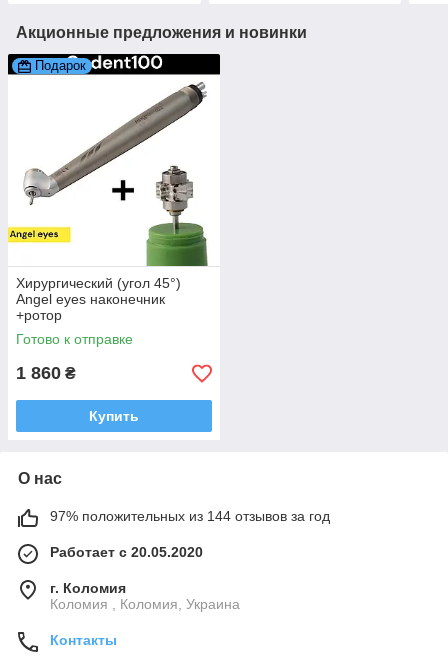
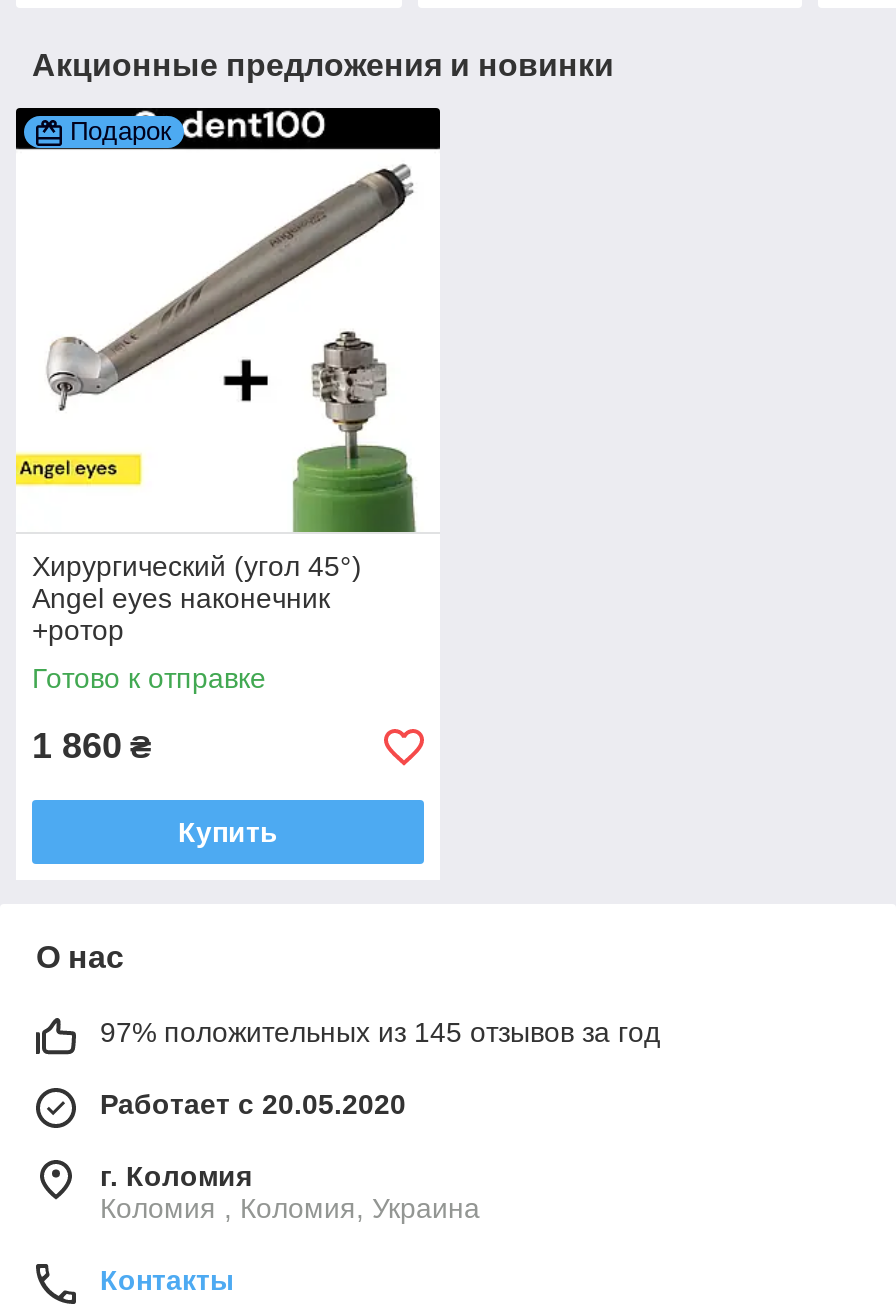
- 97% положительных из 144 отзывов за год
+ 97% положительных из 145 отзывов за год
